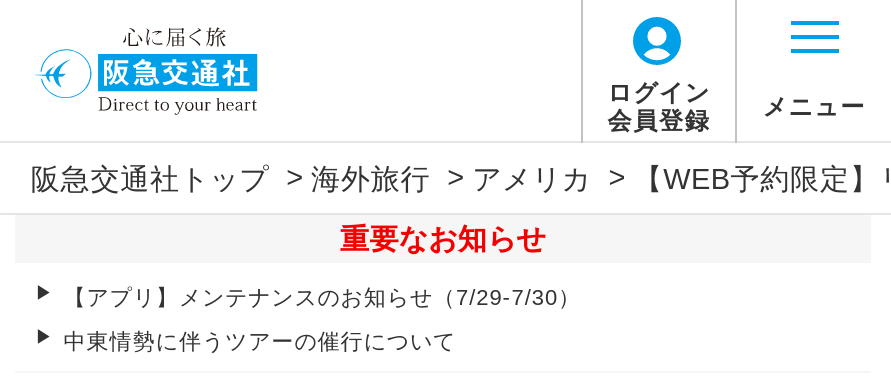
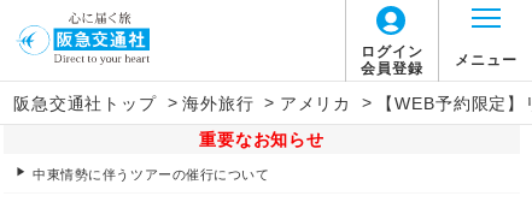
- 【アプリ】メンテナンスのお知らせ（7/29-7/30）
